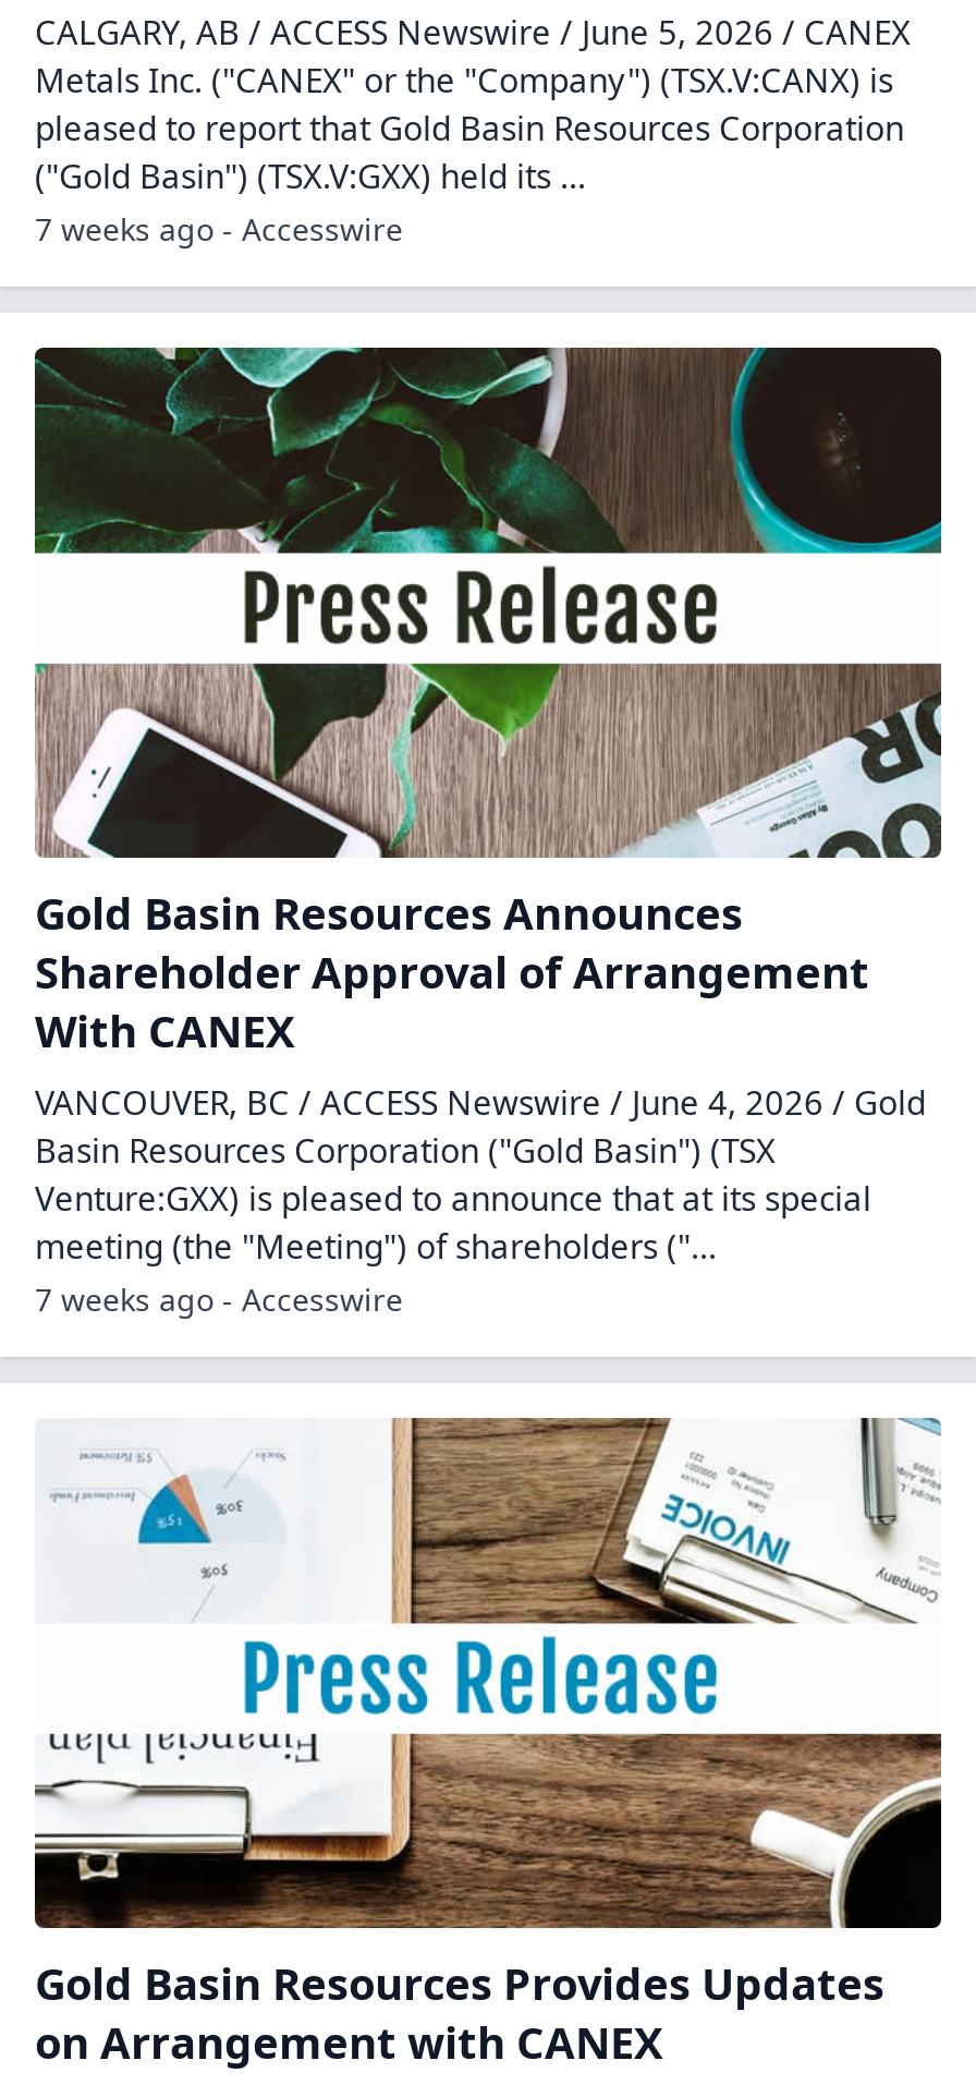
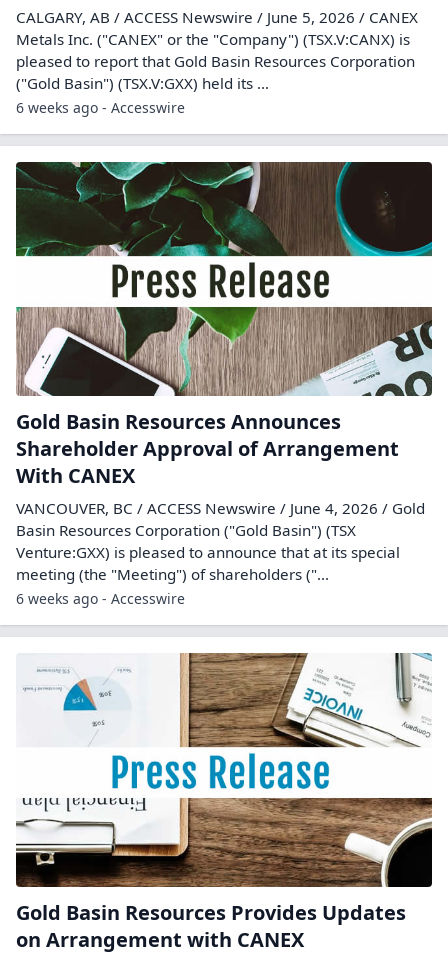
- 7 weeks ago - Accesswire
+ 6 weeks ago - Accesswire

- 7 weeks ago - Accesswire
+ 6 weeks ago - Accesswire
